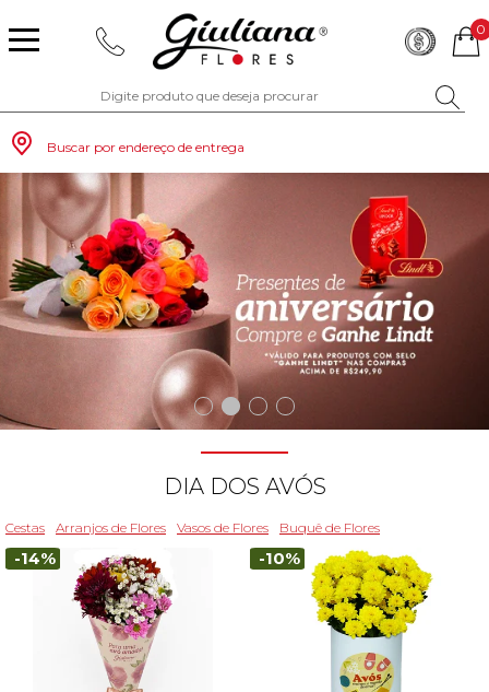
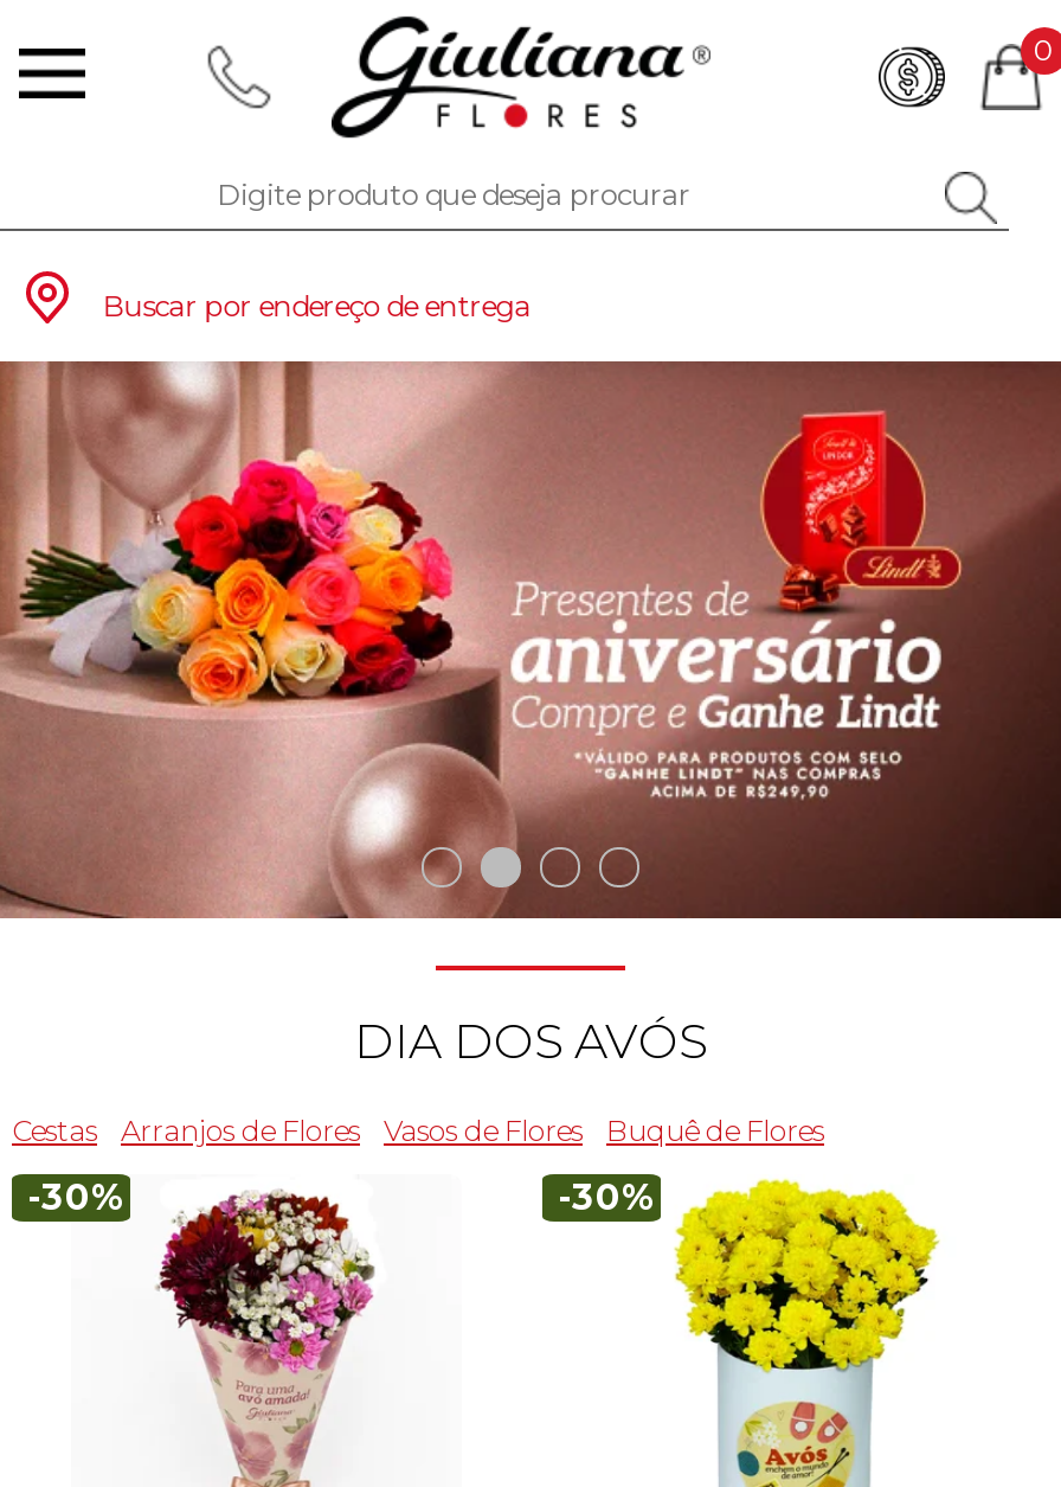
- -14%
+ -30%

- -10%
+ -30%
